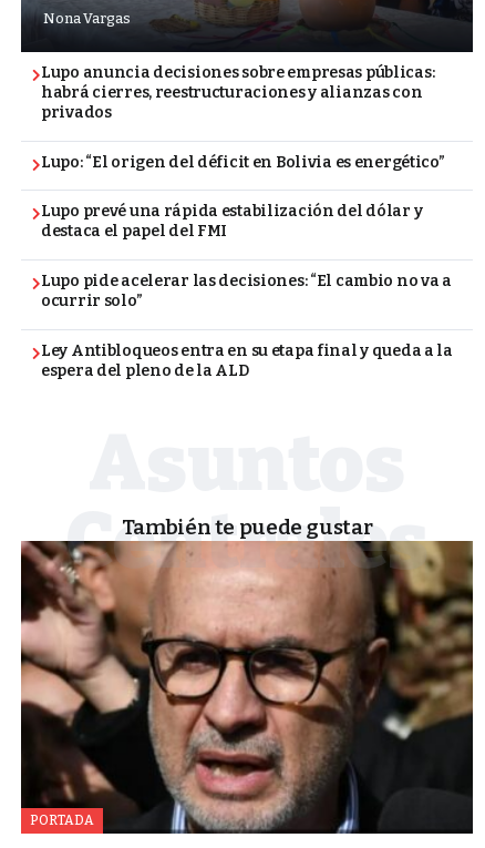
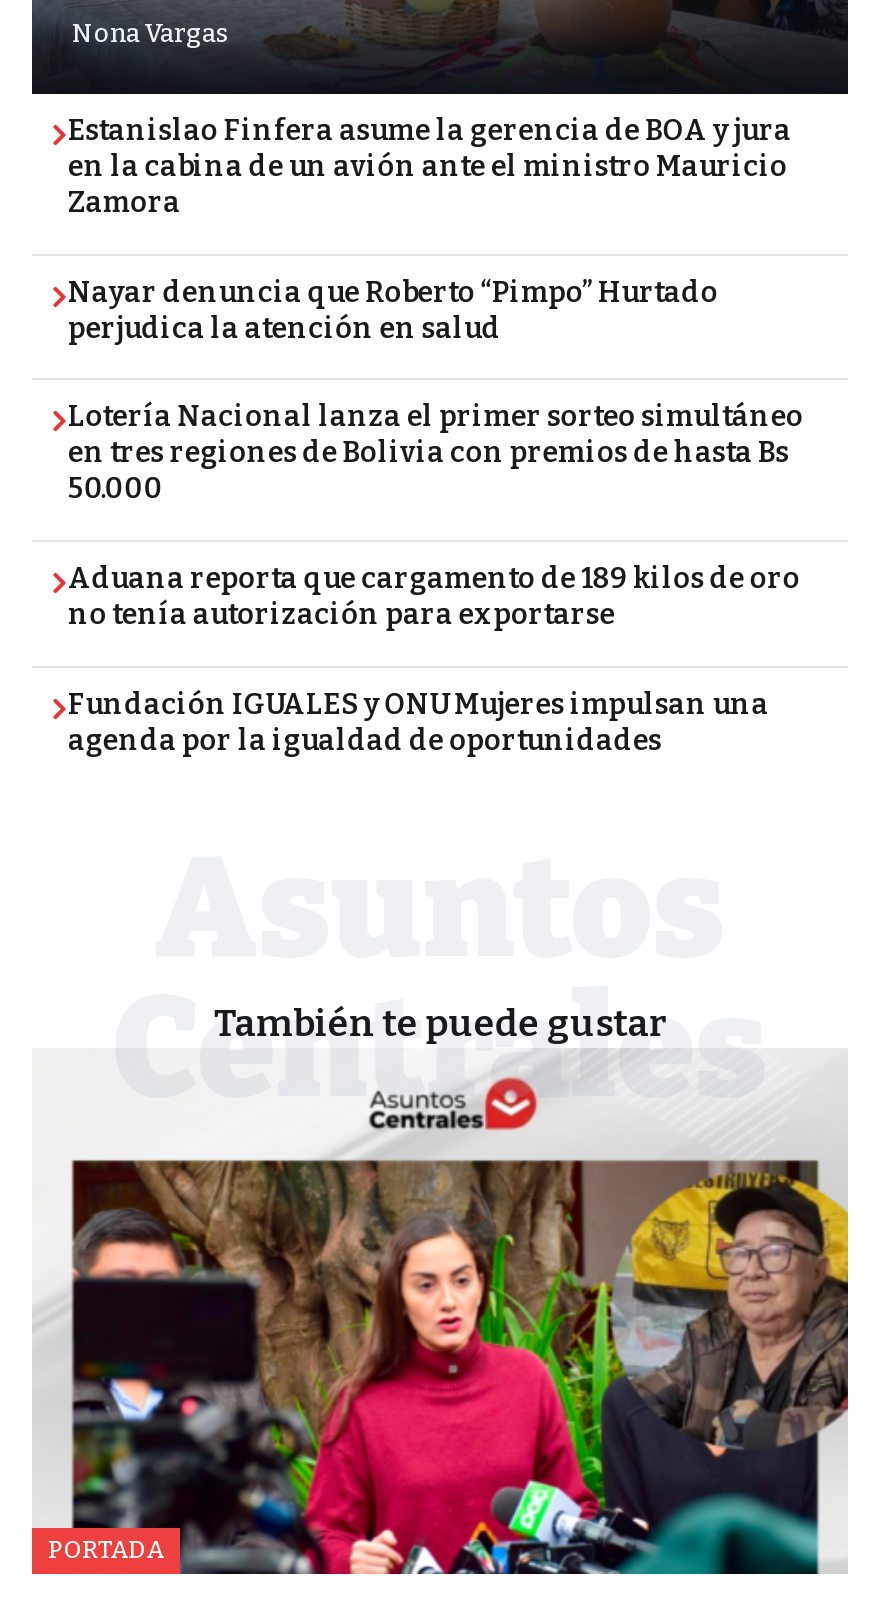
- Lupo anuncia decisiones sobre empresas públicas:
- habrá cierres, reestructuraciones y alianzas con
- privados
+ Estanislao Finfera asume la gerencia de BOA y jura
+ en la cabina de un avión ante el ministro Mauricio
+ Zamora

- Lupo: “El origen del déficit en Bolivia es energético”
+ Nayar denuncia que Roberto “Pimpo” Hurtado
+ perjudica la atención en salud

- Lupo prevé una rápida estabilización del dólar y
- destaca el papel del FMI
+ Lotería Nacional lanza el primer sorteo simultáneo
+ en tres regiones de Bolivia con premios de hasta Bs
+ 50.000

- Lupo pide acelerar las decisiones: “El cambio no va a
- ocurrir solo”
+ Aduana reporta que cargamento de 189 kilos de oro
+ no tenía autorización para exportarse

- Ley Antibloqueos entra en su etapa final y queda a la
- espera del pleno de la ALD
+ Fundación IGUALES y ONU Mujeres impulsan una
+ agenda por la igualdad de oportunidades

- [image]
+ [image]
